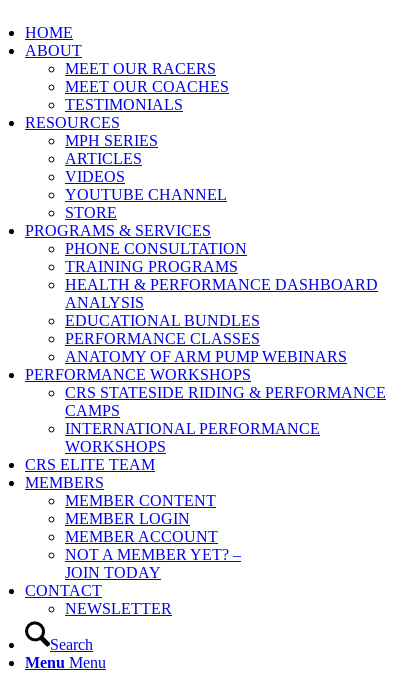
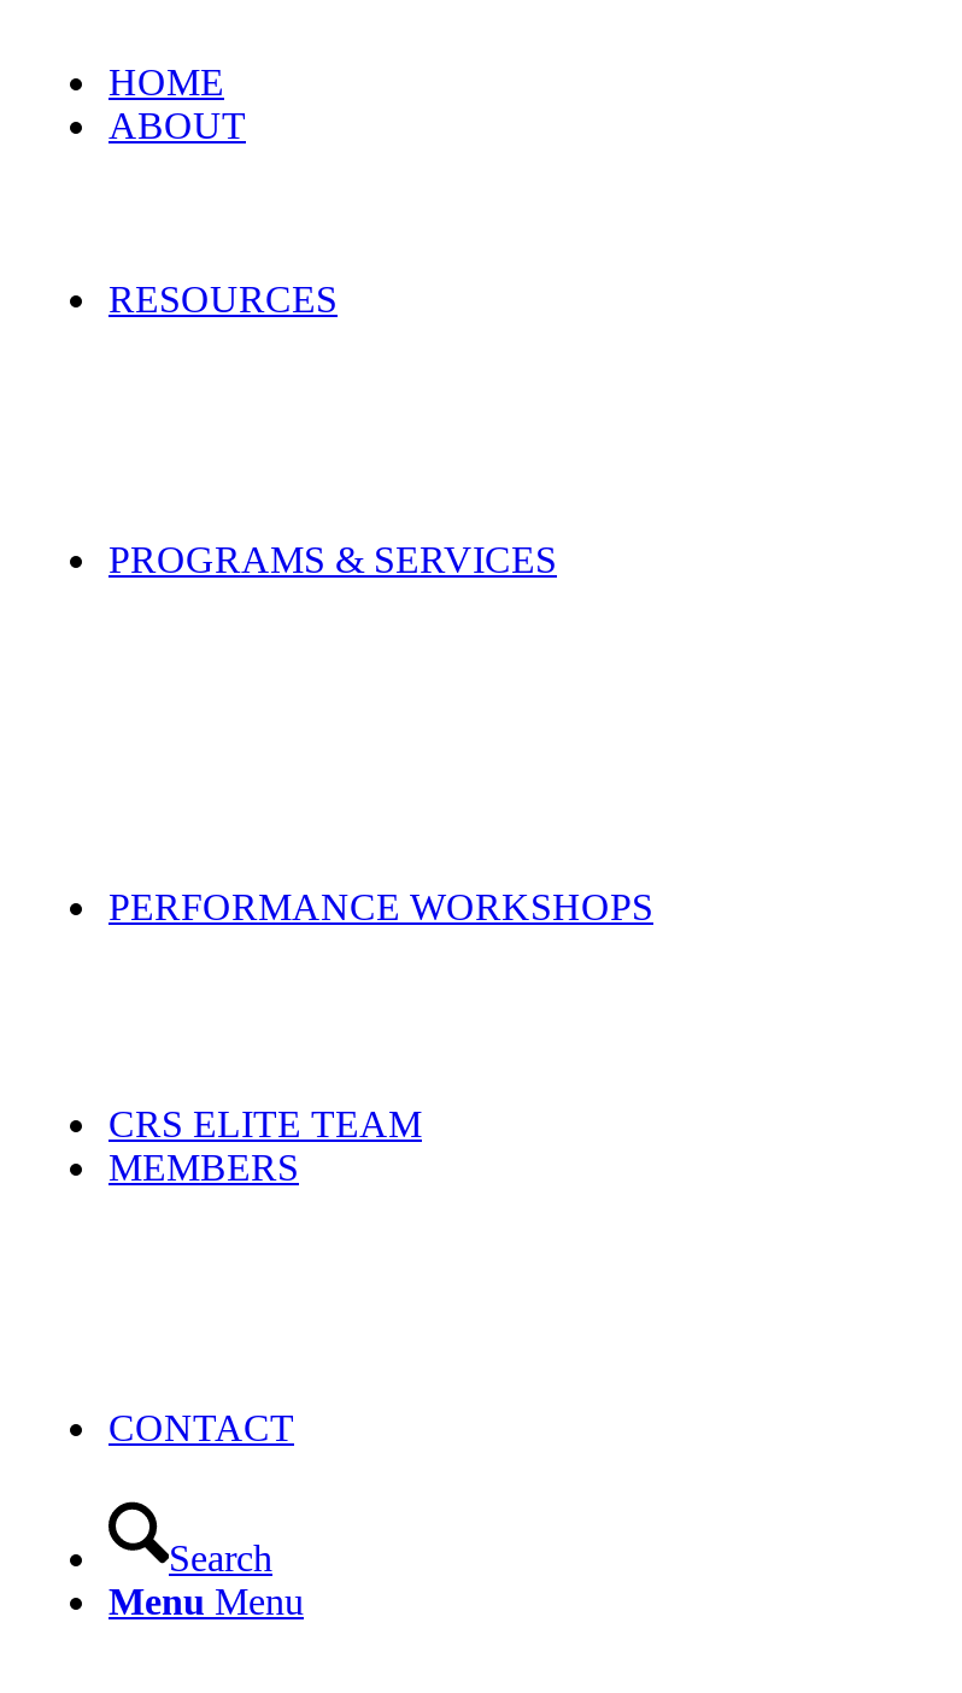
- MEET OUR RACERS
- MEET OUR COACHES
- TESTIMONIALS

- MPH SERIES
- ARTICLES
- VIDEOS
- YOUTUBE CHANNEL
- STORE

- PHONE CONSULTATION
- TRAINING PROGRAMS
- HEALTH & PERFORMANCE DASHBOARD
- ANALYSIS
- EDUCATIONAL BUNDLES
- PERFORMANCE CLASSES
- ANATOMY OF ARM PUMP WEBINARS

- CRS STATESIDE RIDING & PERFORMANCE
- CAMPS
- INTERNATIONAL PERFORMANCE
- WORKSHOPS

- MEMBER CONTENT
- MEMBER LOGIN
- MEMBER ACCOUNT
- NOT A MEMBER YET? –
- JOIN TODAY

- NEWSLETTER
